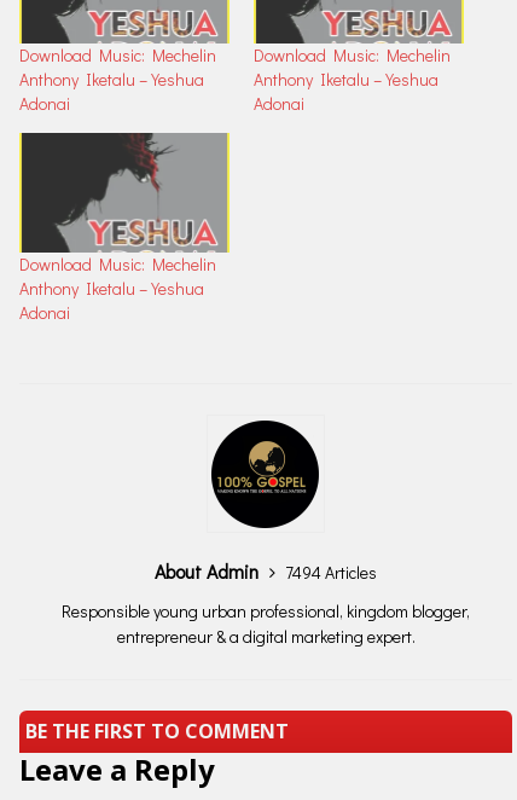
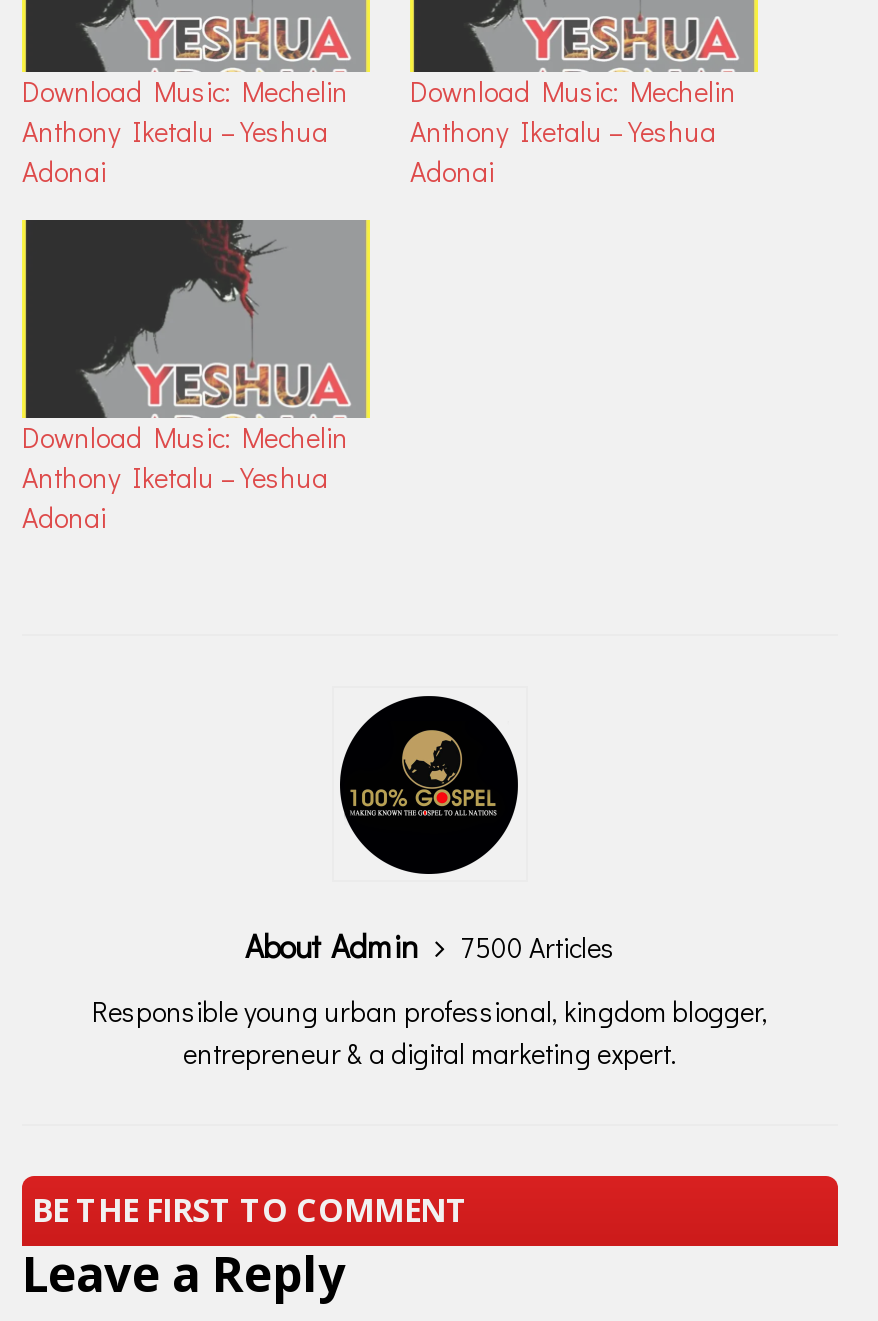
- About Admin 7494 Articles
+ About Admin 7500 Articles
